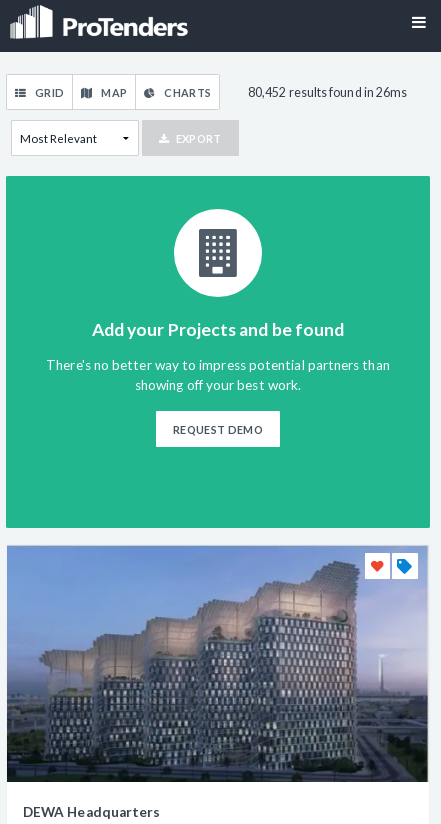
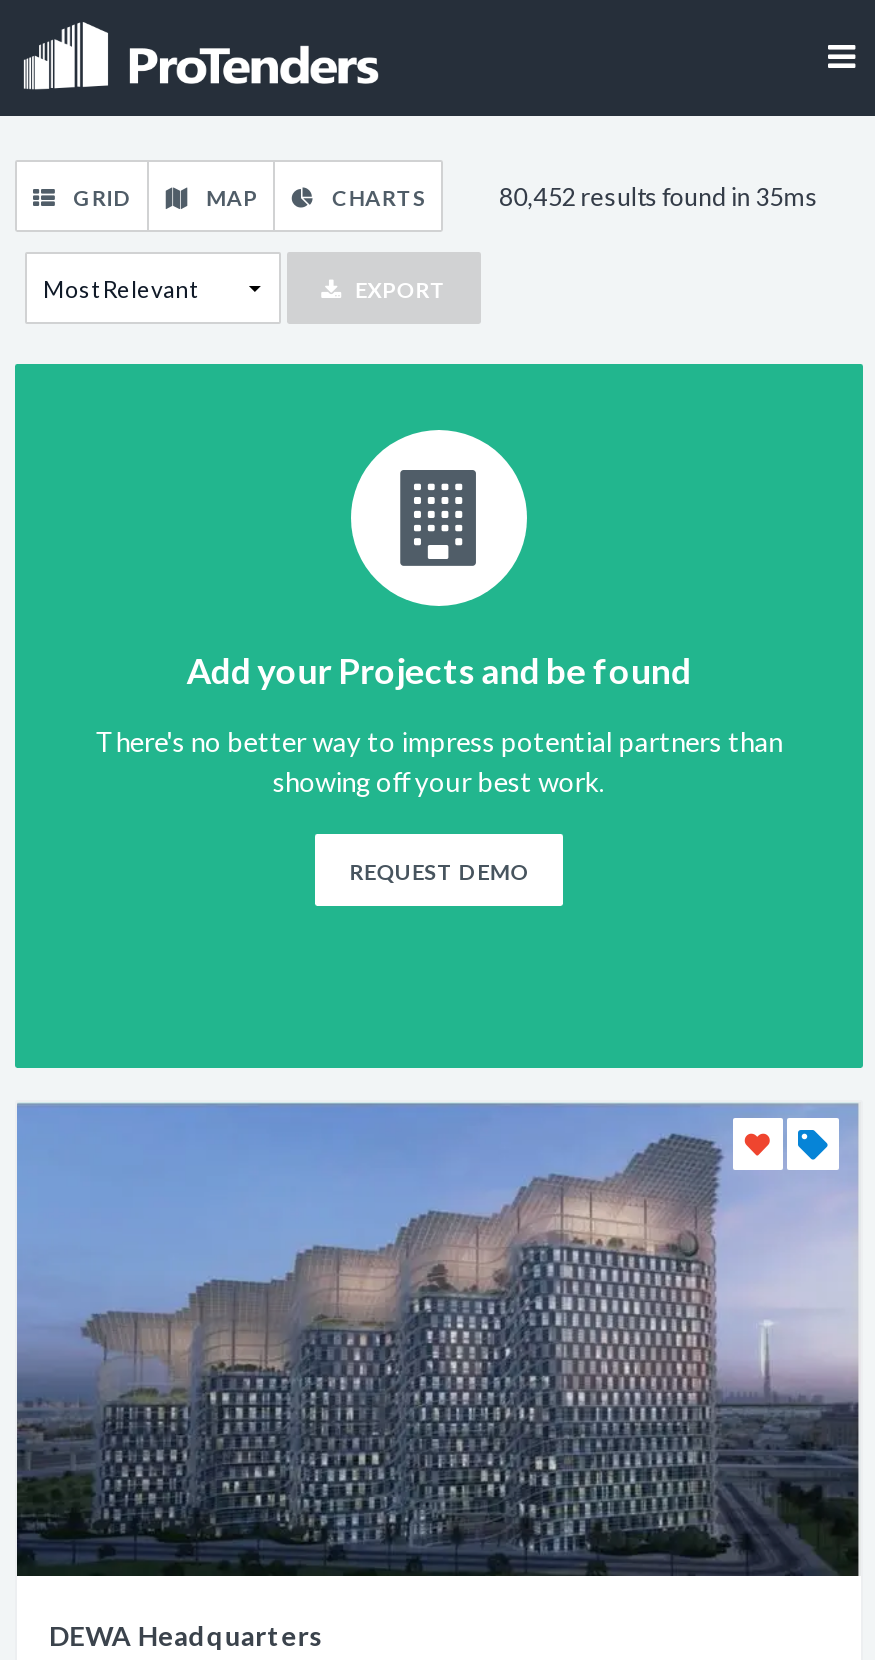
- 80,452 results found in 26ms
+ 80,452 results found in 35ms
